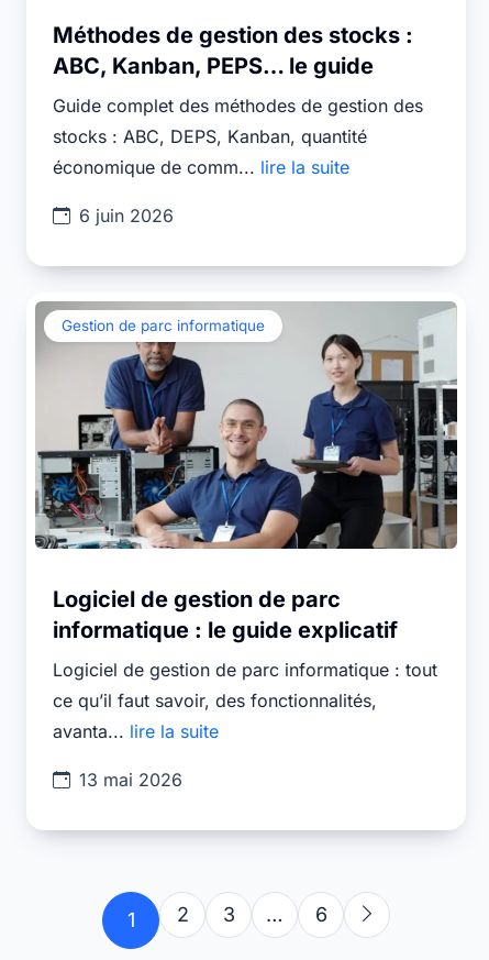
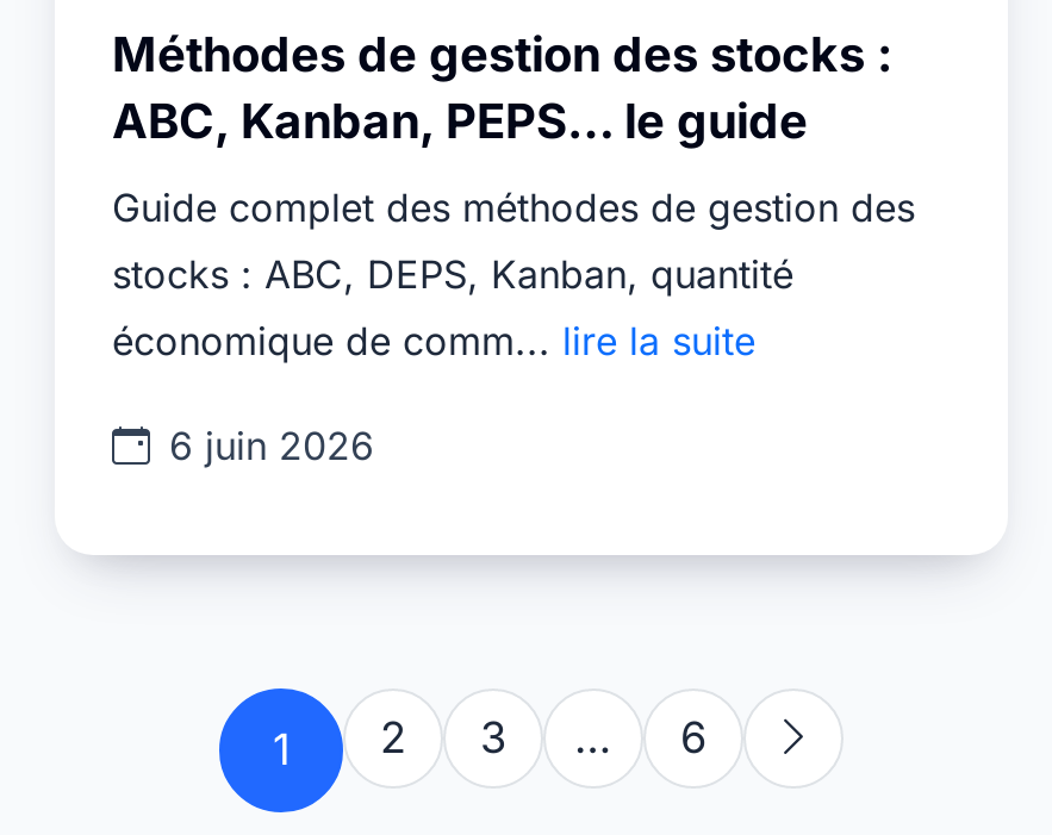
- [image]
- Gestion de parc informatique

- Logiciel de gestion de parc
- informatique : le guide explicatif
- Logiciel de gestion de parc informatique : tout
- ce qu’il faut savoir, des fonctionnalités,
- avanta... lire la suite
- 13 mai 2026
